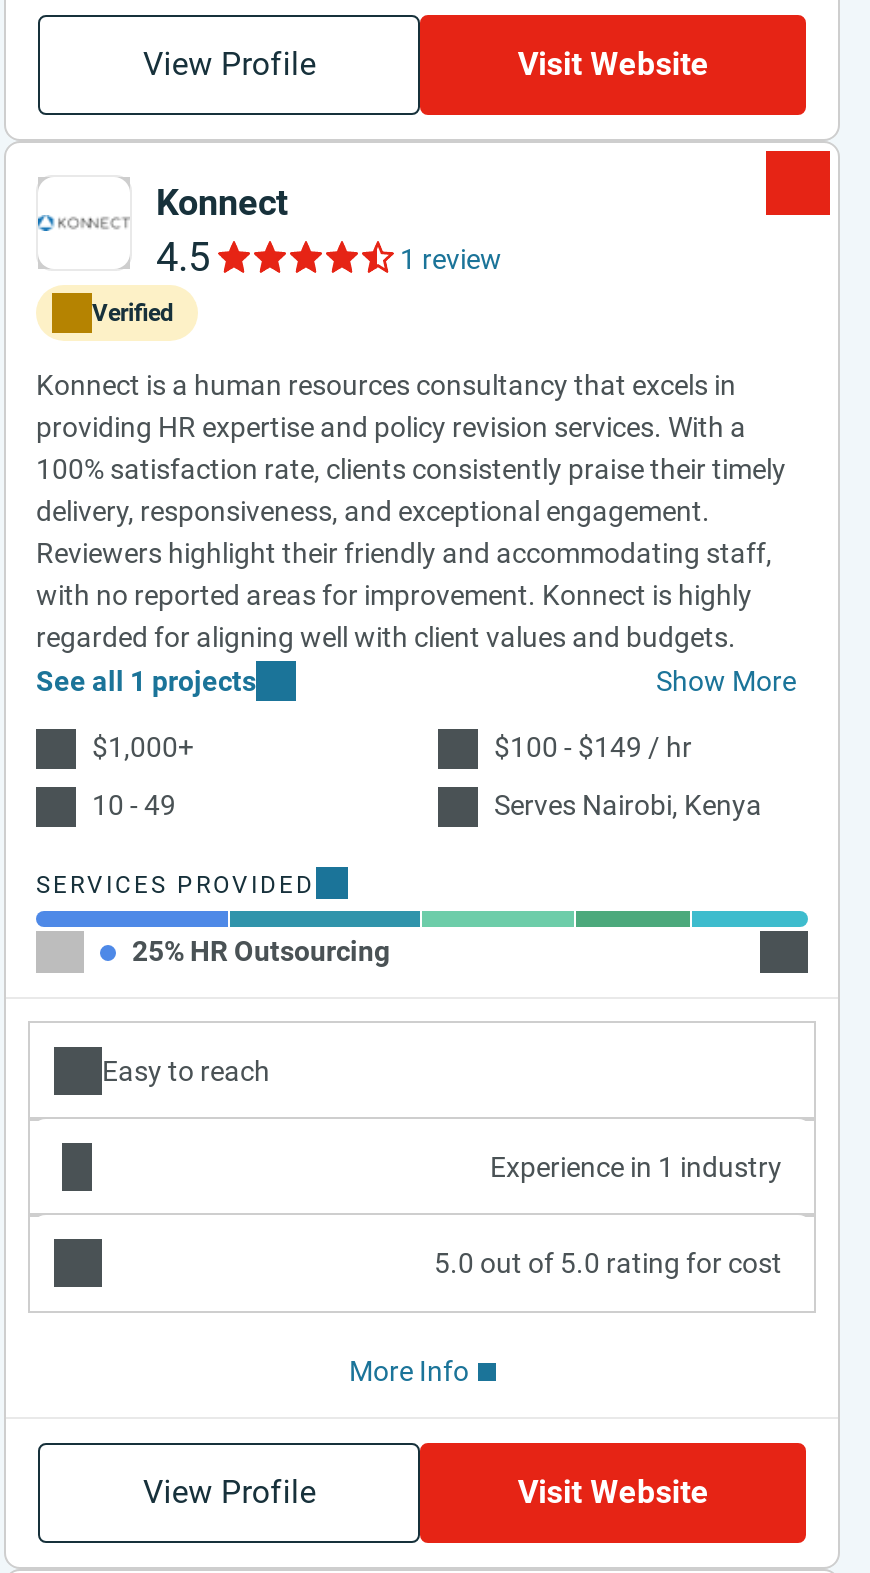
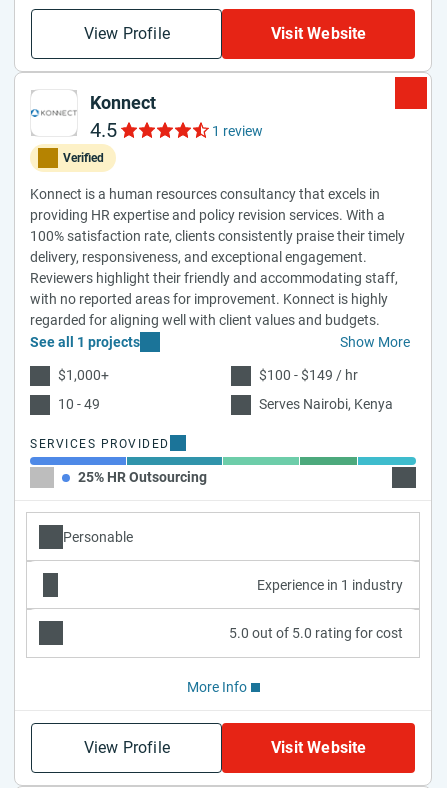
- Easy to reach
+ Personable
